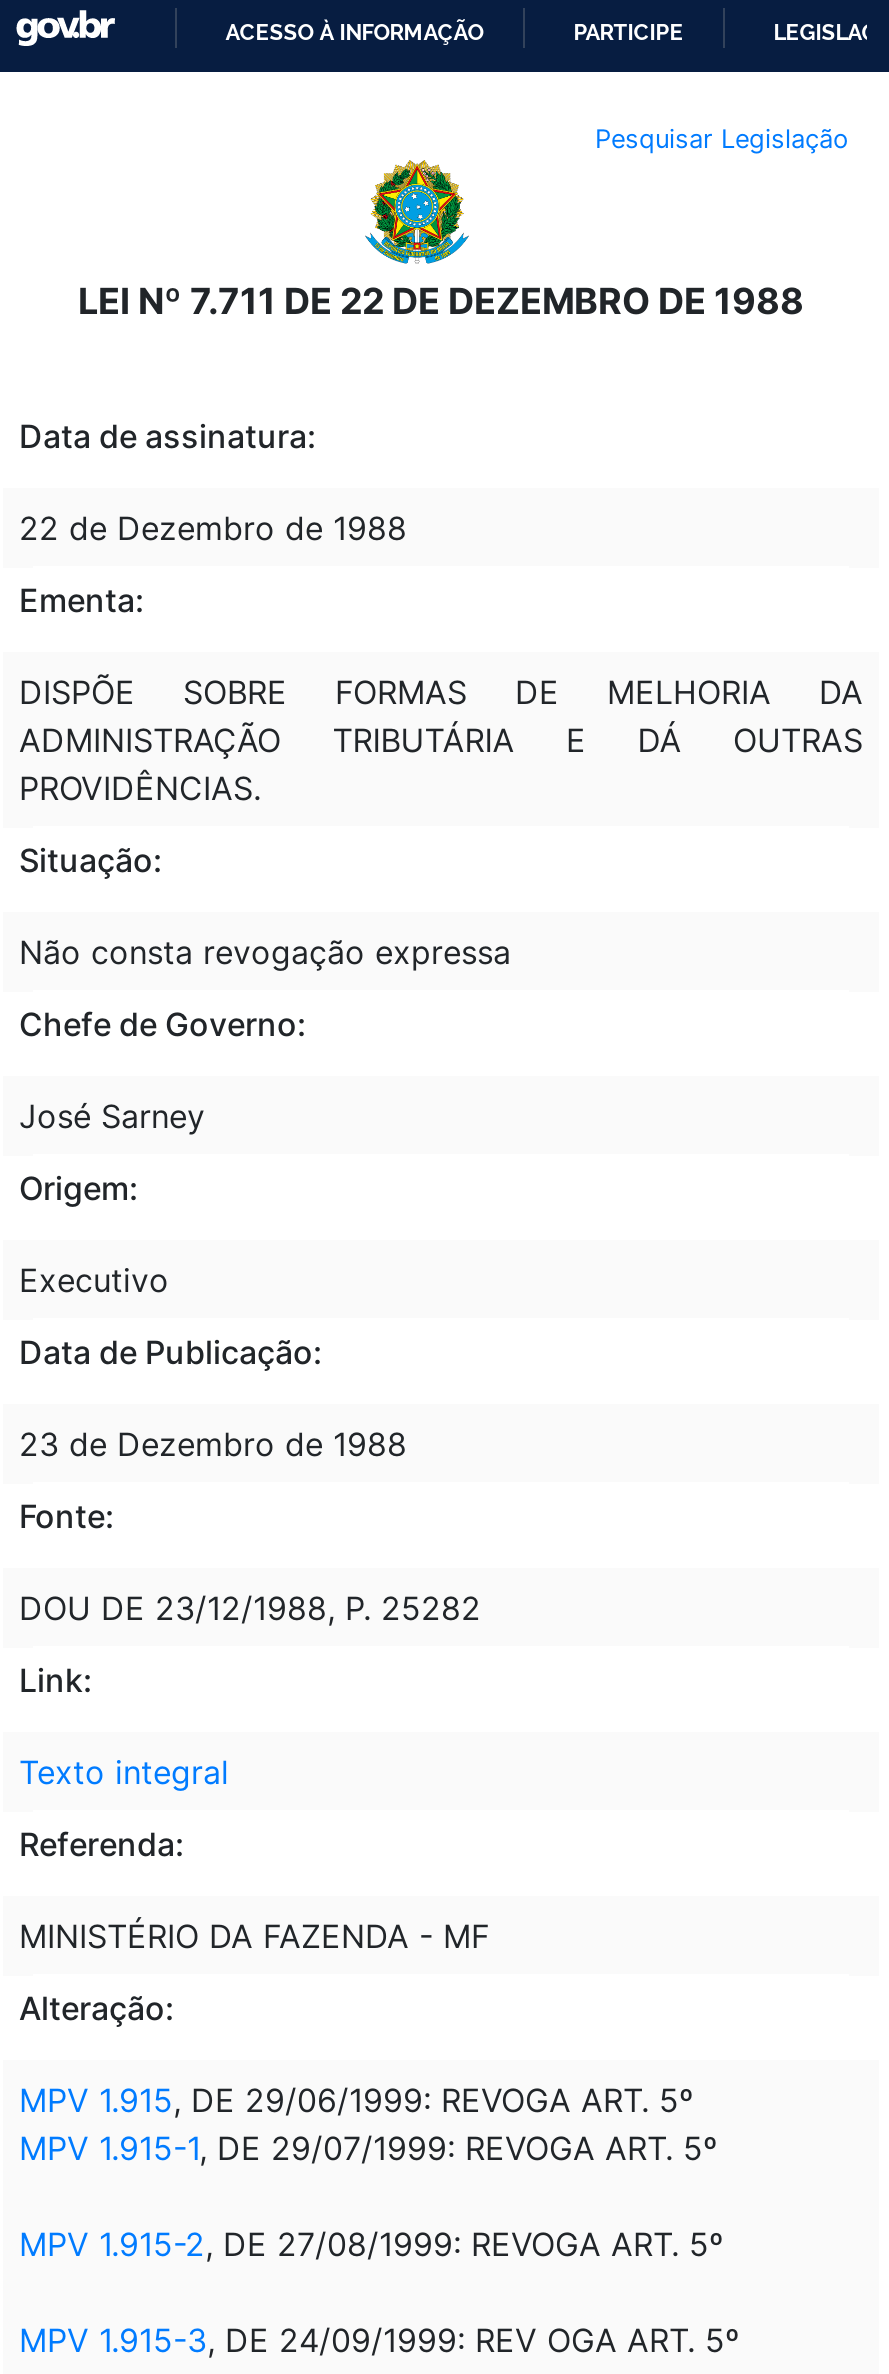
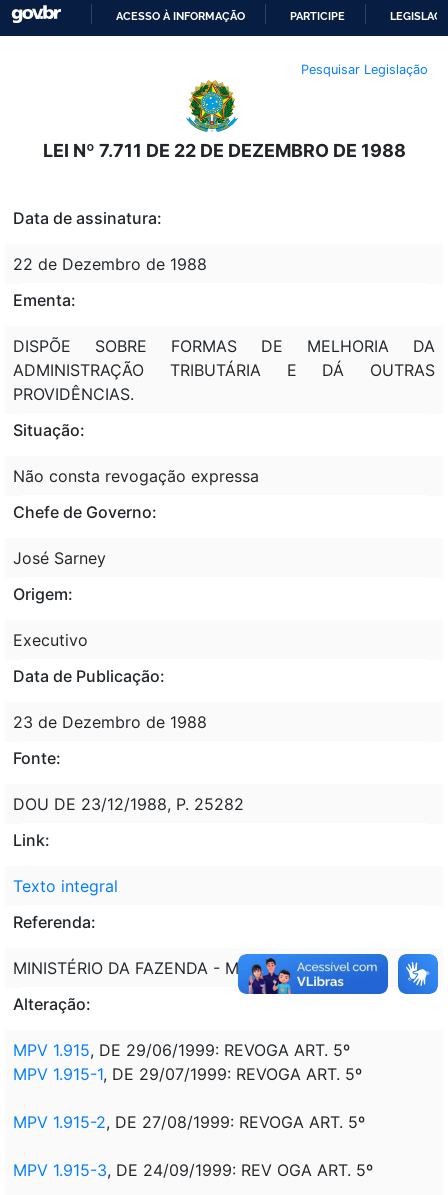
+ [image]

+ [image]
